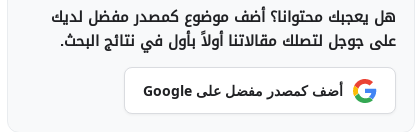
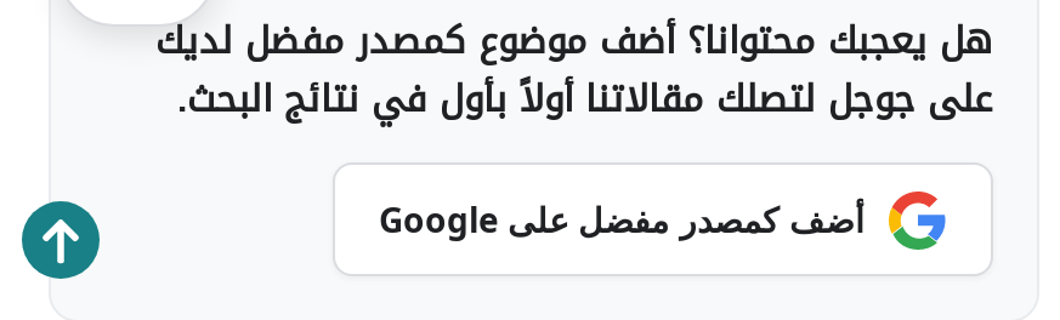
+ [image]
